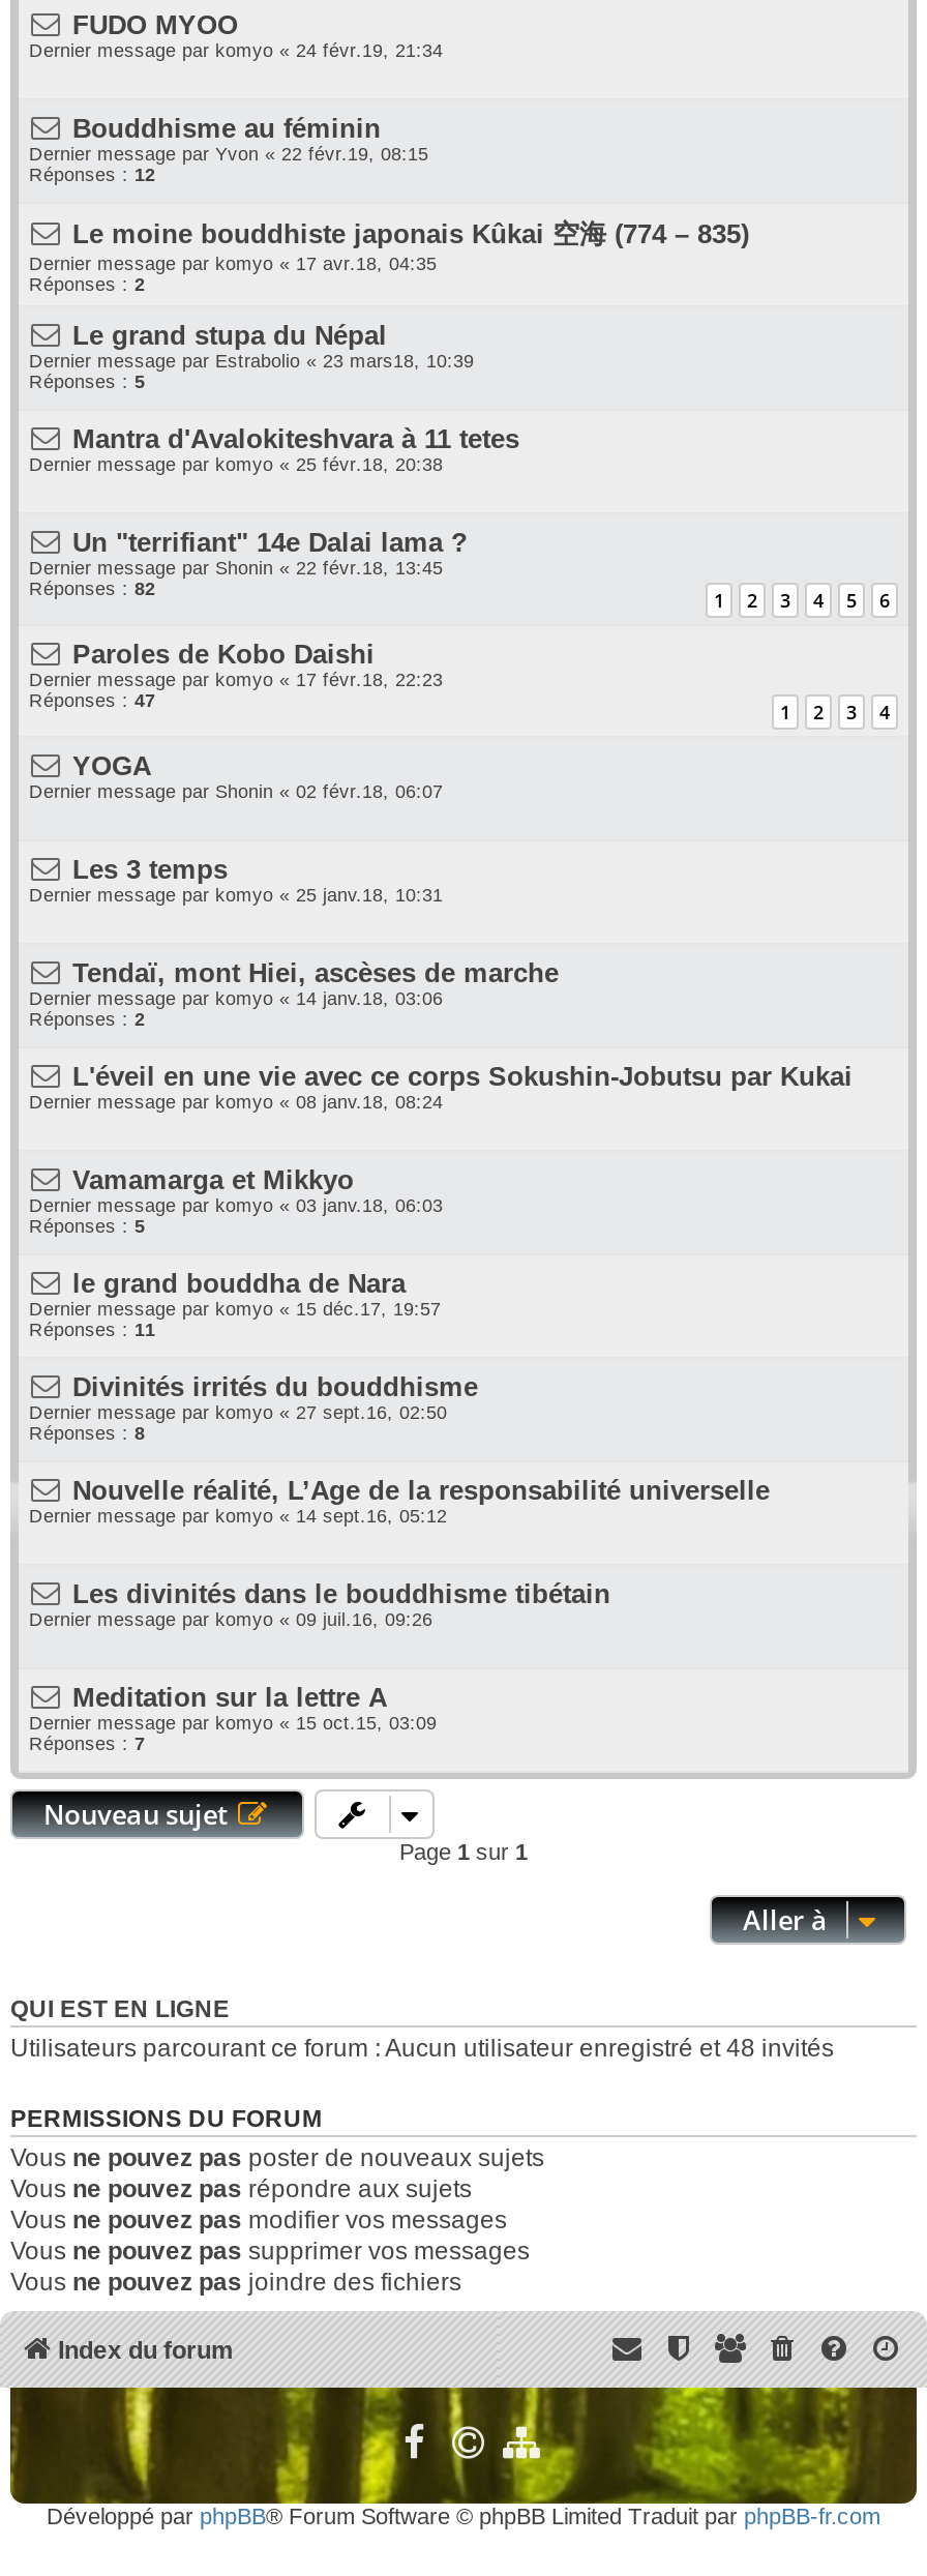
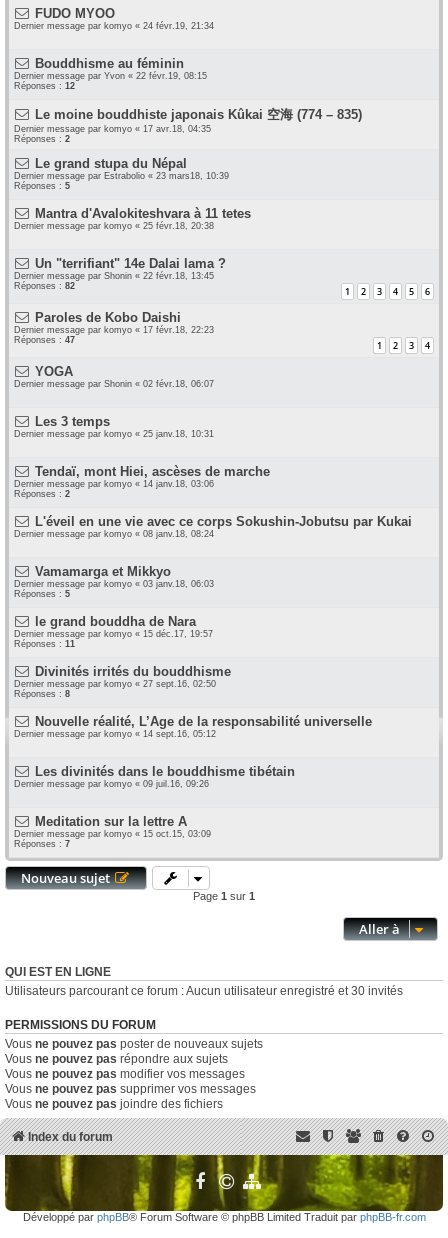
- Utilisateurs parcourant ce forum : Aucun utilisateur enregistré et 48 invités
+ Utilisateurs parcourant ce forum : Aucun utilisateur enregistré et 30 invités
